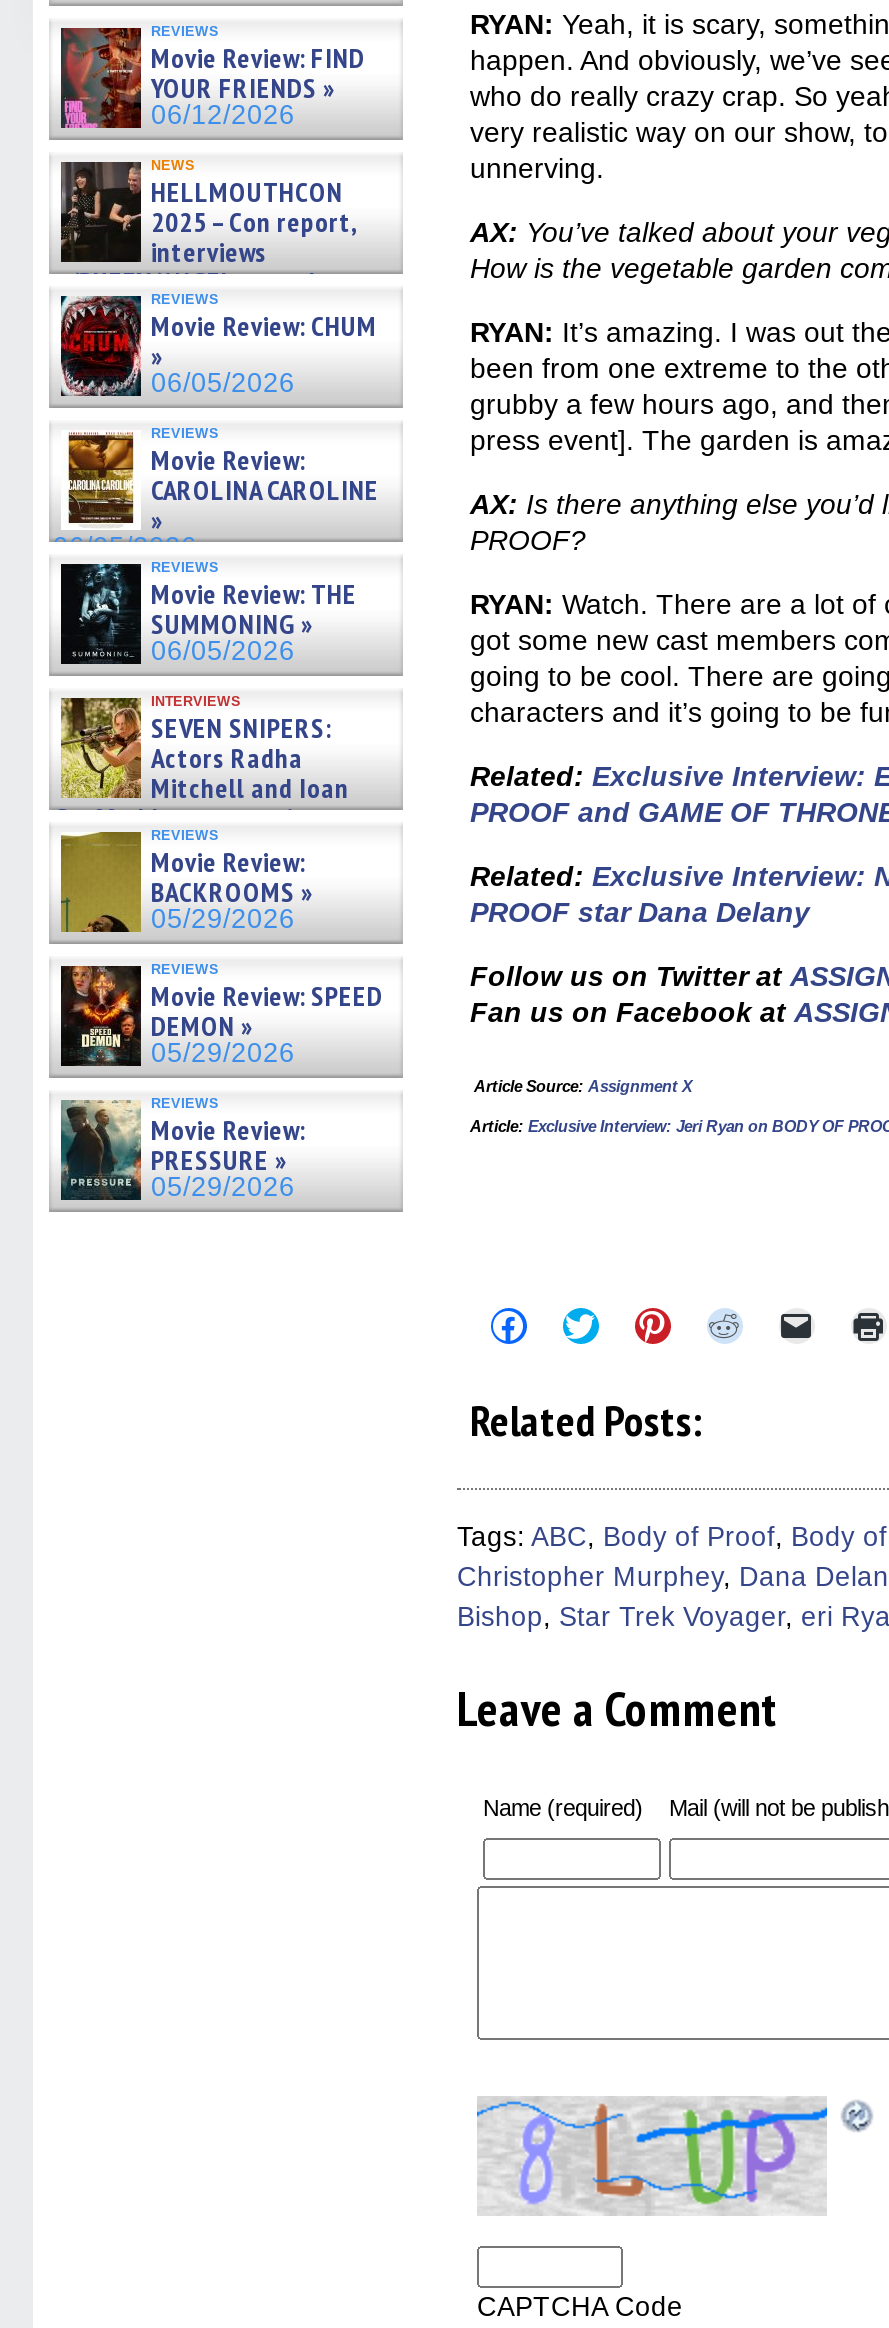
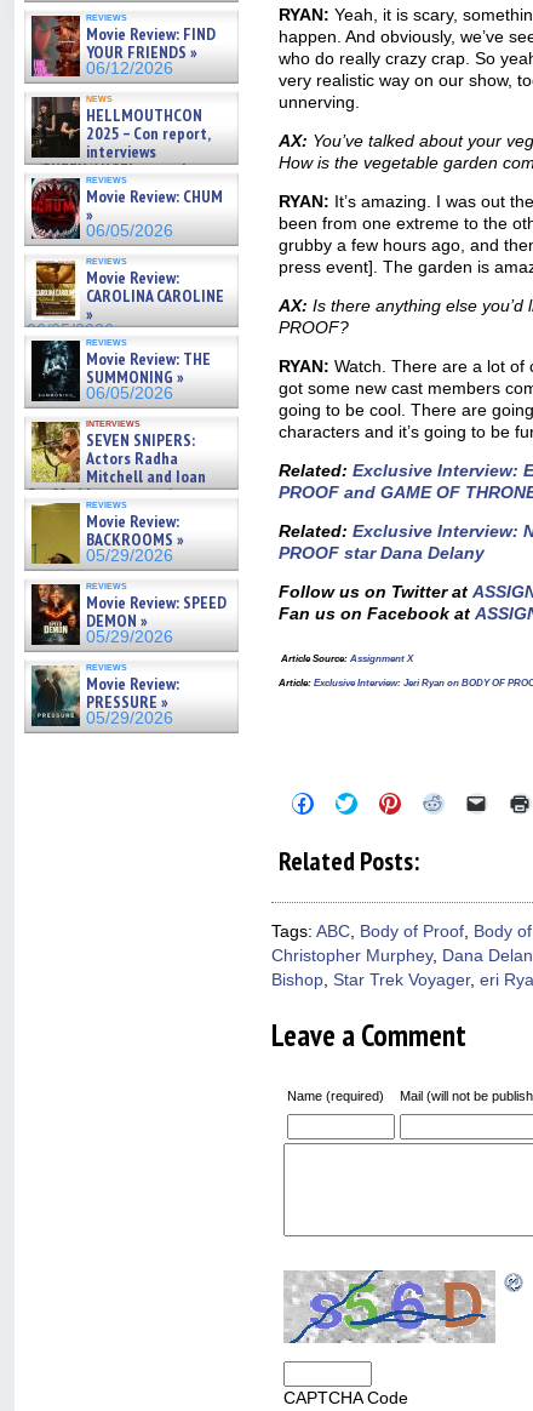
- [image]
+ [image]
